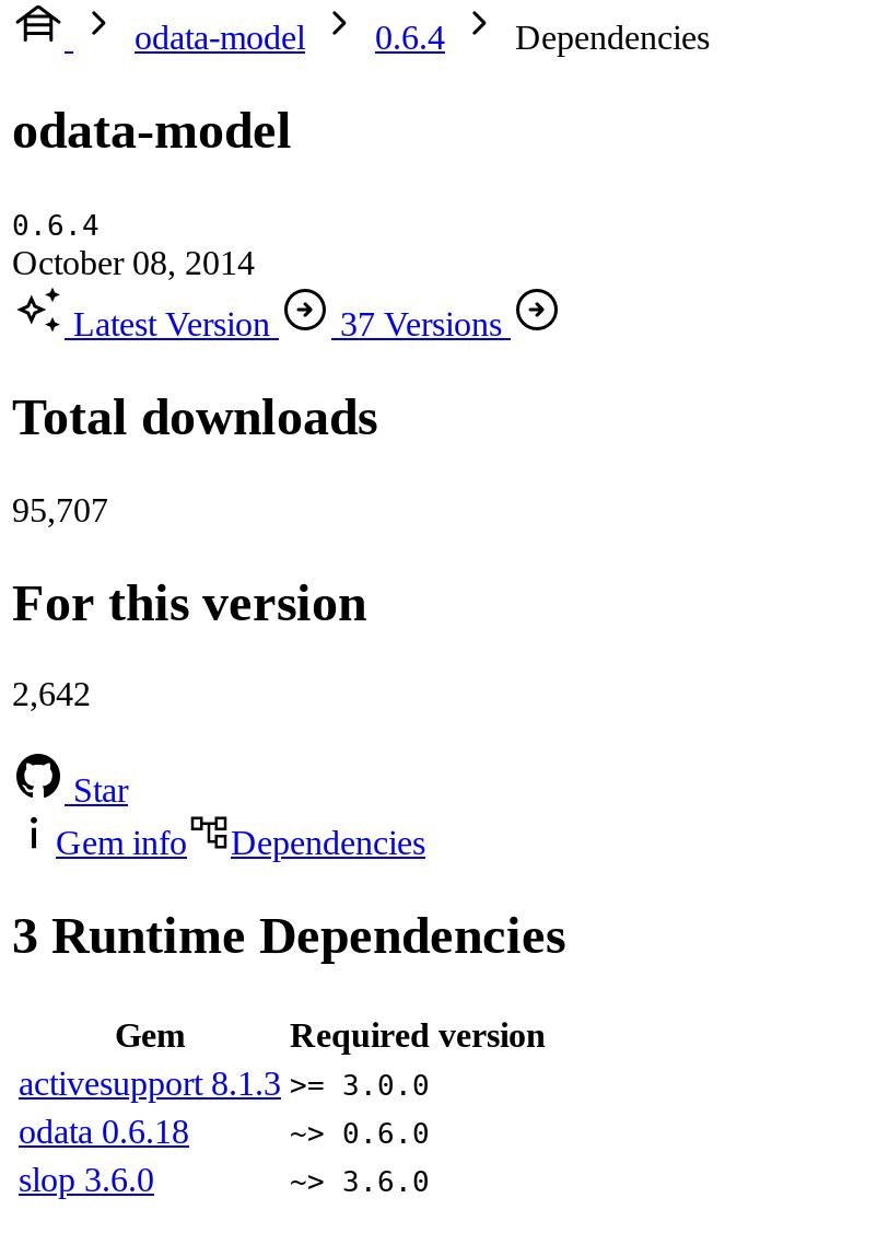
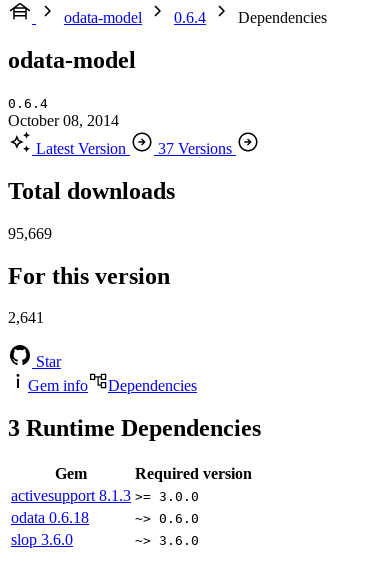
- 95,707
+ 95,669

- 2,642
+ 2,641
